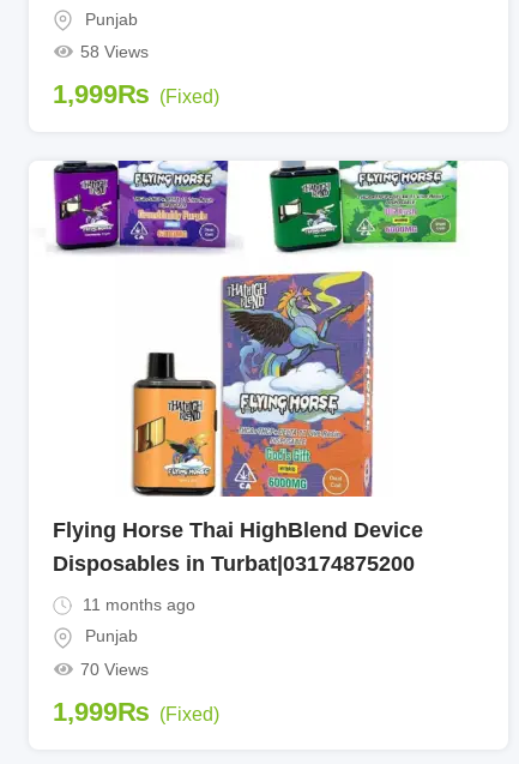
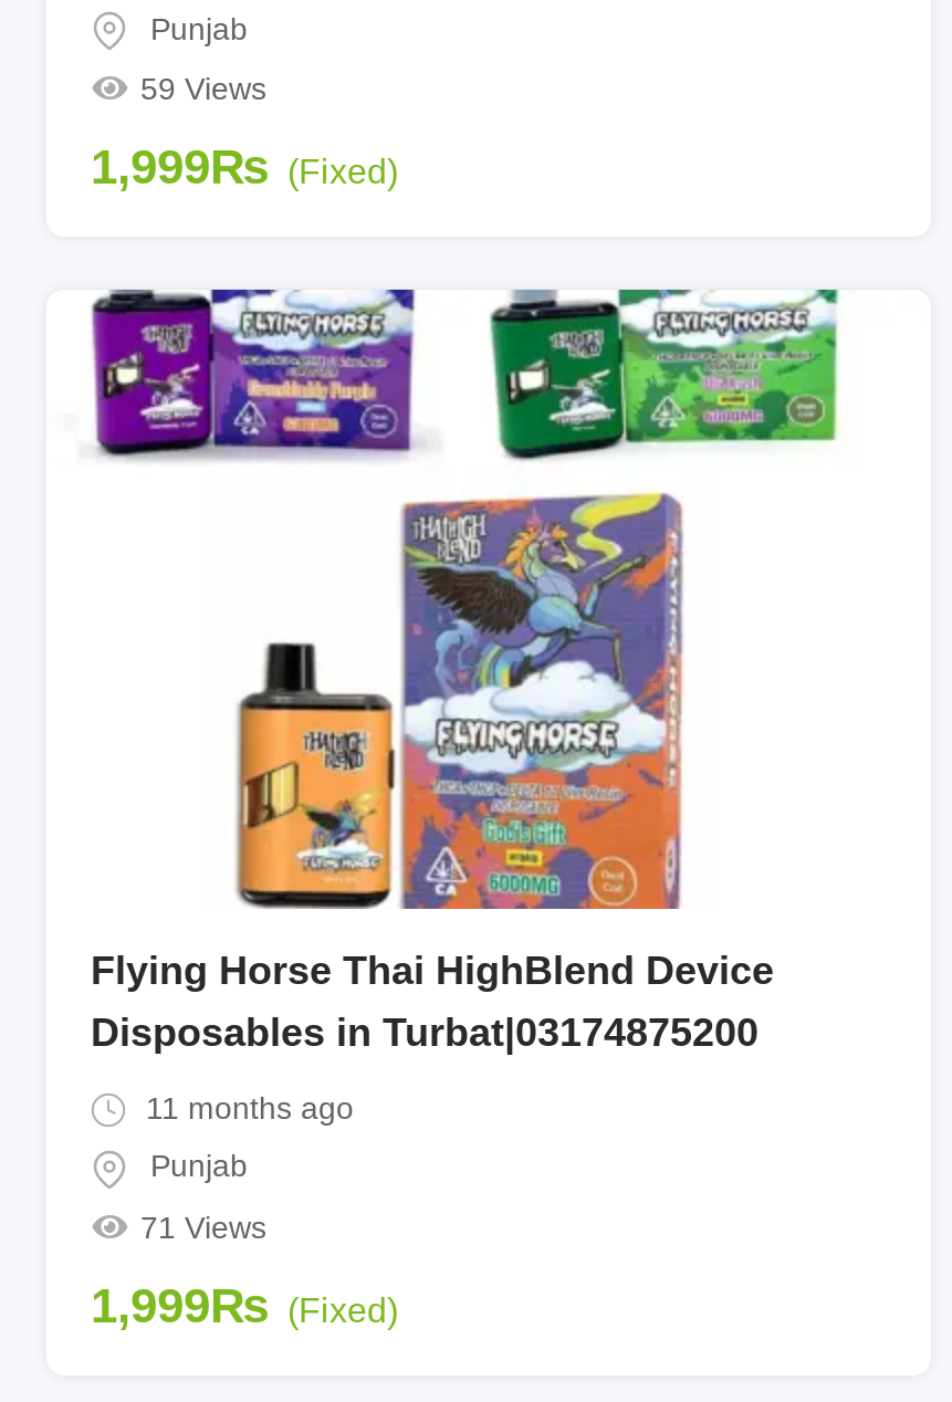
- 58 Views
+ 59 Views

- 70 Views
+ 71 Views
